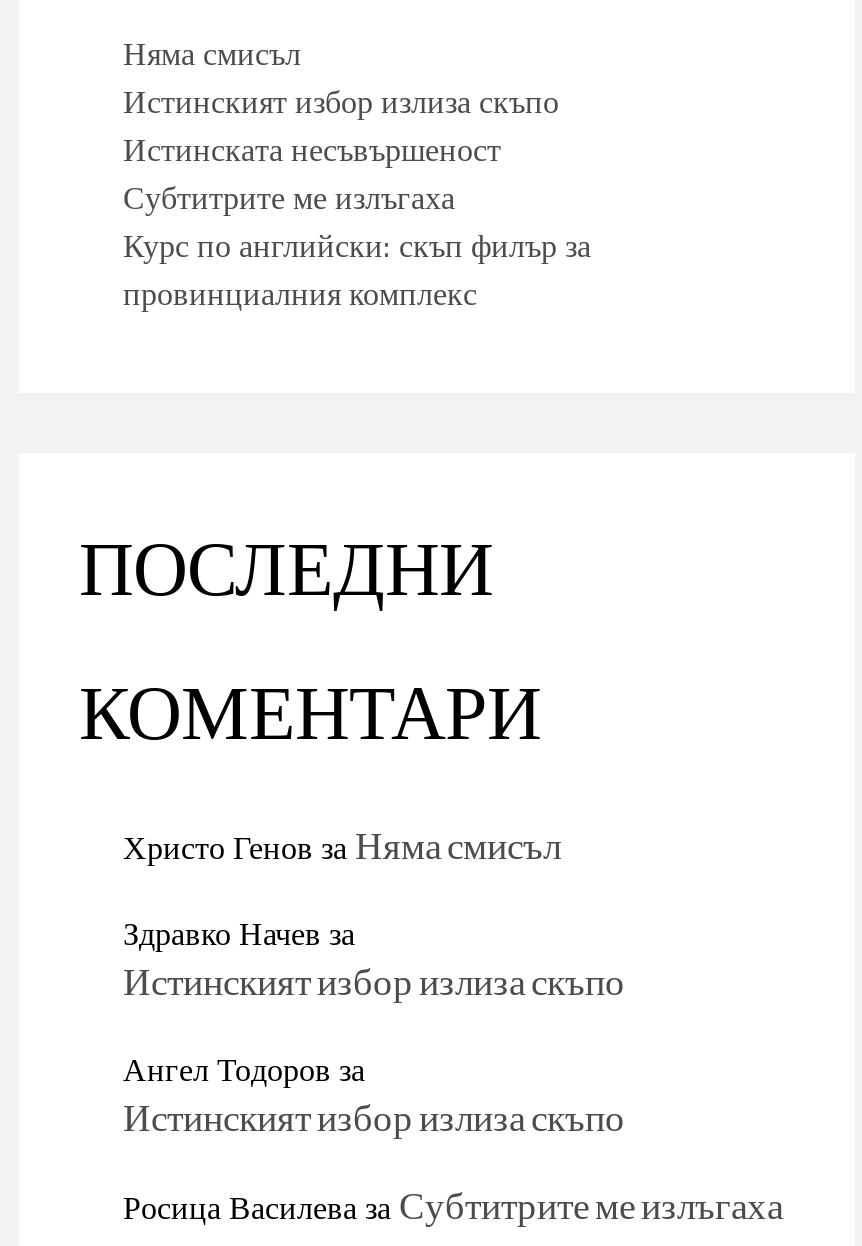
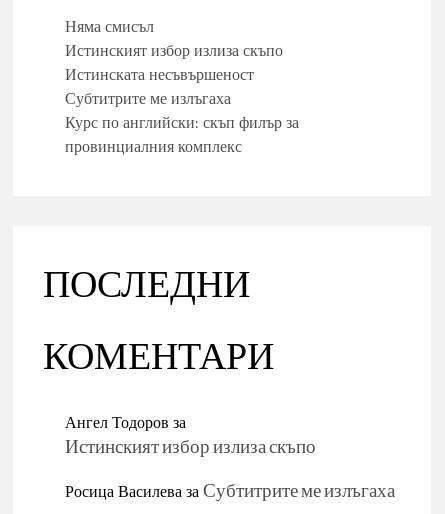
- Христо Генов заНяма смисъл
- Здравко Начев за
- Истинският избор излиза скъпо
